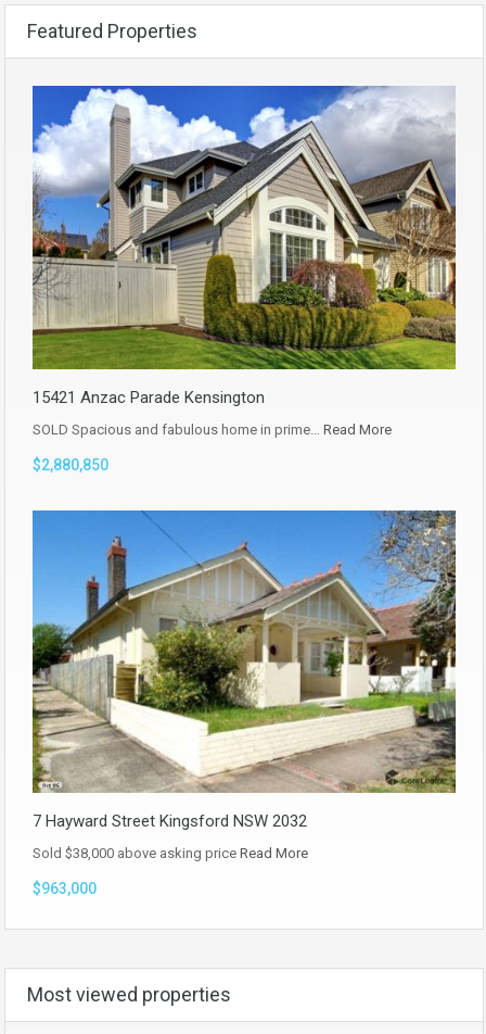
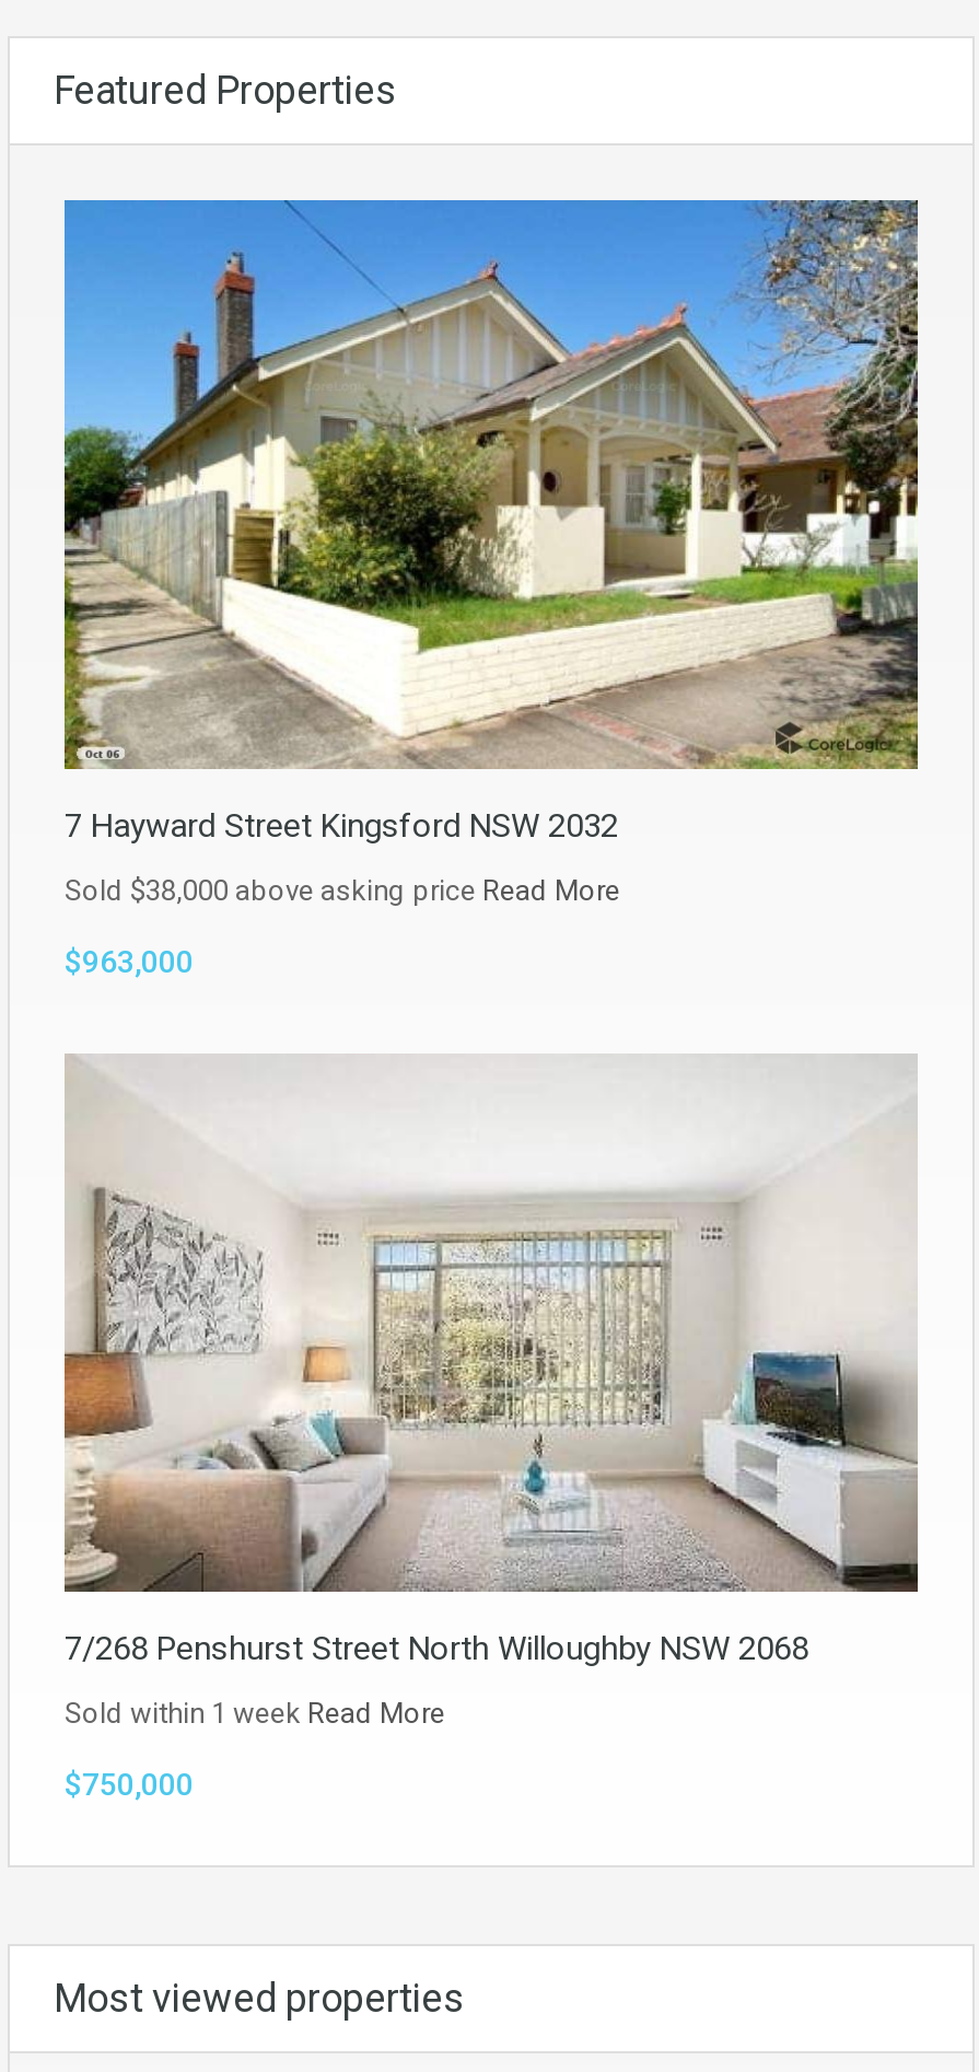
- [image]
- 15421 Anzac Parade Kensington
- SOLD Spacious and fabulous home in prime… Read More
- $2,880,850

moved up: [image] | 7 Hayward Street Kingsford NSW 2032 | Sold $38,000 above asking price Read More | $963,000

+ [image]
+ 7/268 Penshurst Street North Willoughby NSW 2068
+ Sold within 1 week Read More
+ $750,000
